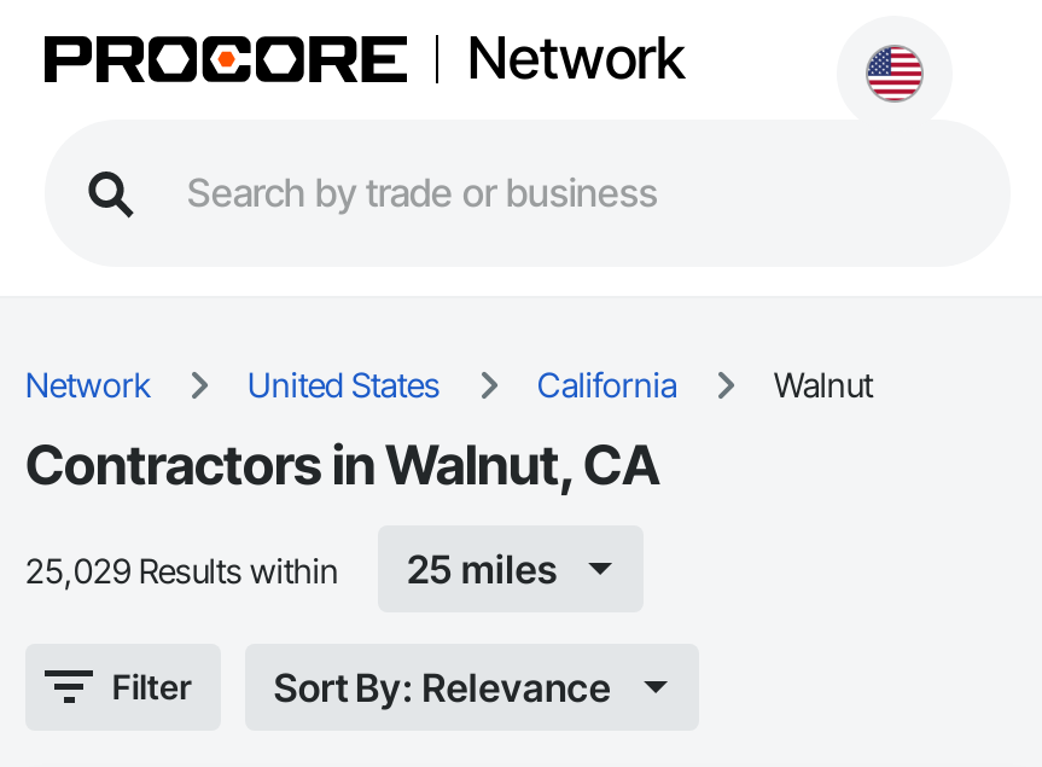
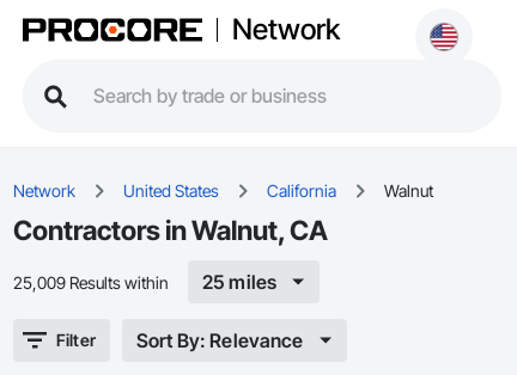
- 25,029 Results within
+ 25,009 Results within
